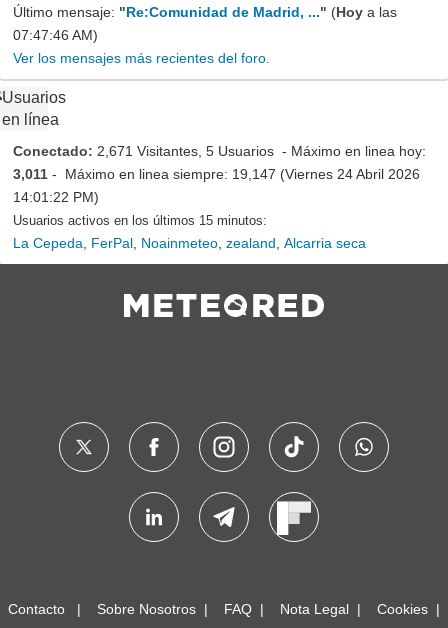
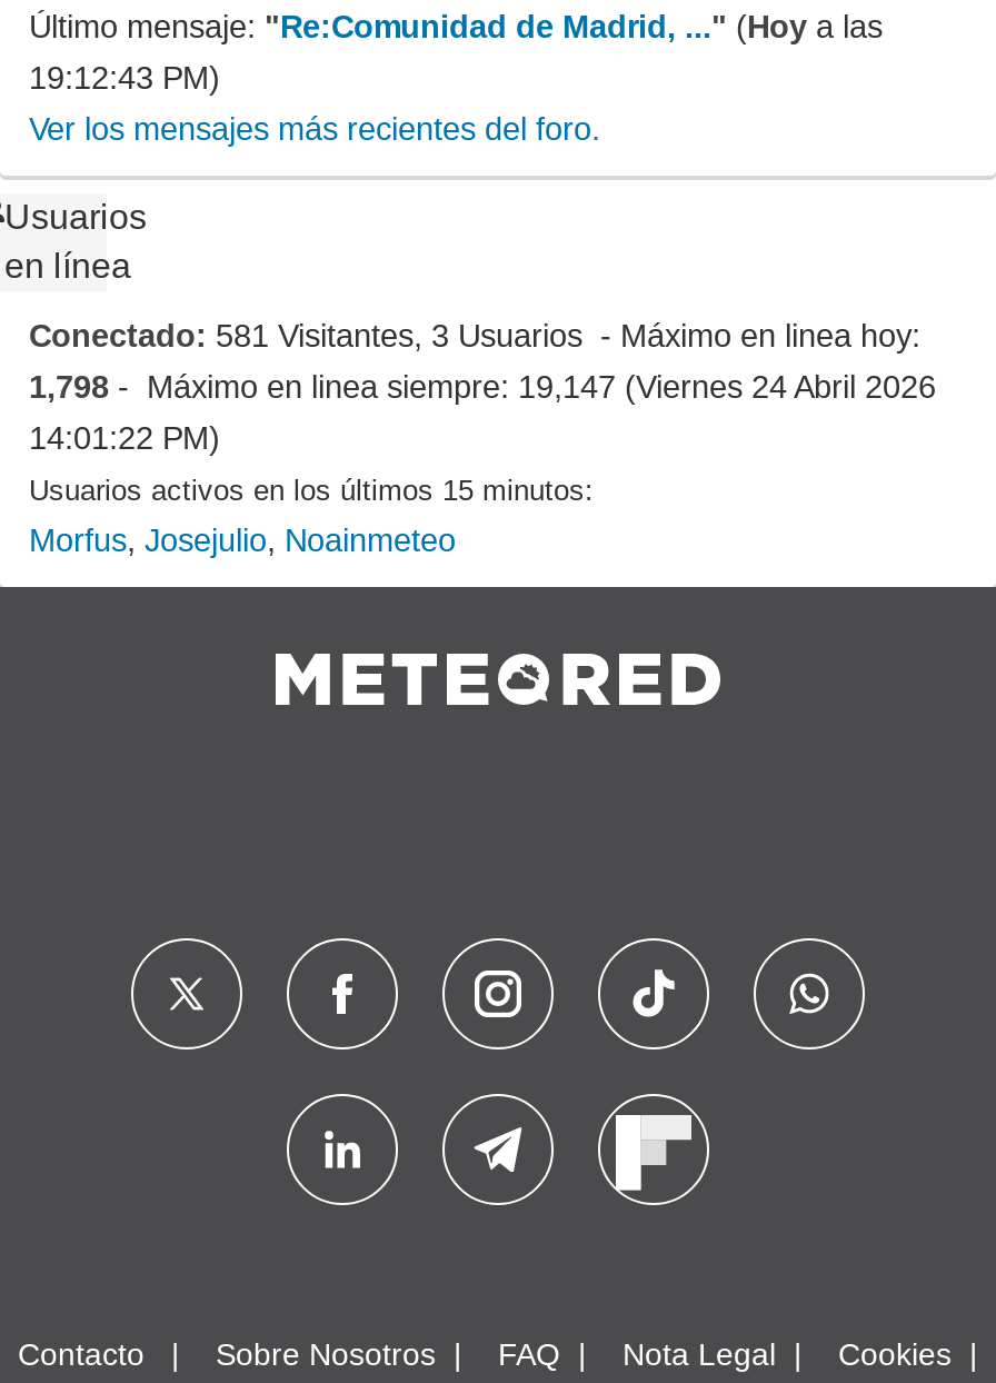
- 07:47:46 AM)
+ 19:12:43 PM)

- Conectado: 2,671 Visitantes, 5 Usuarios - Máximo en linea hoy:
+ Conectado: 581 Visitantes, 3 Usuarios - Máximo en linea hoy:

- 3,011 - Máximo en linea siempre: 19,147 (Viernes 24 Abril 2026
+ 1,798 - Máximo en linea siempre: 19,147 (Viernes 24 Abril 2026

- La Cepeda, FerPal, Noainmeteo, zealand, Alcarria seca
+ Morfus, Josejulio, Noainmeteo
